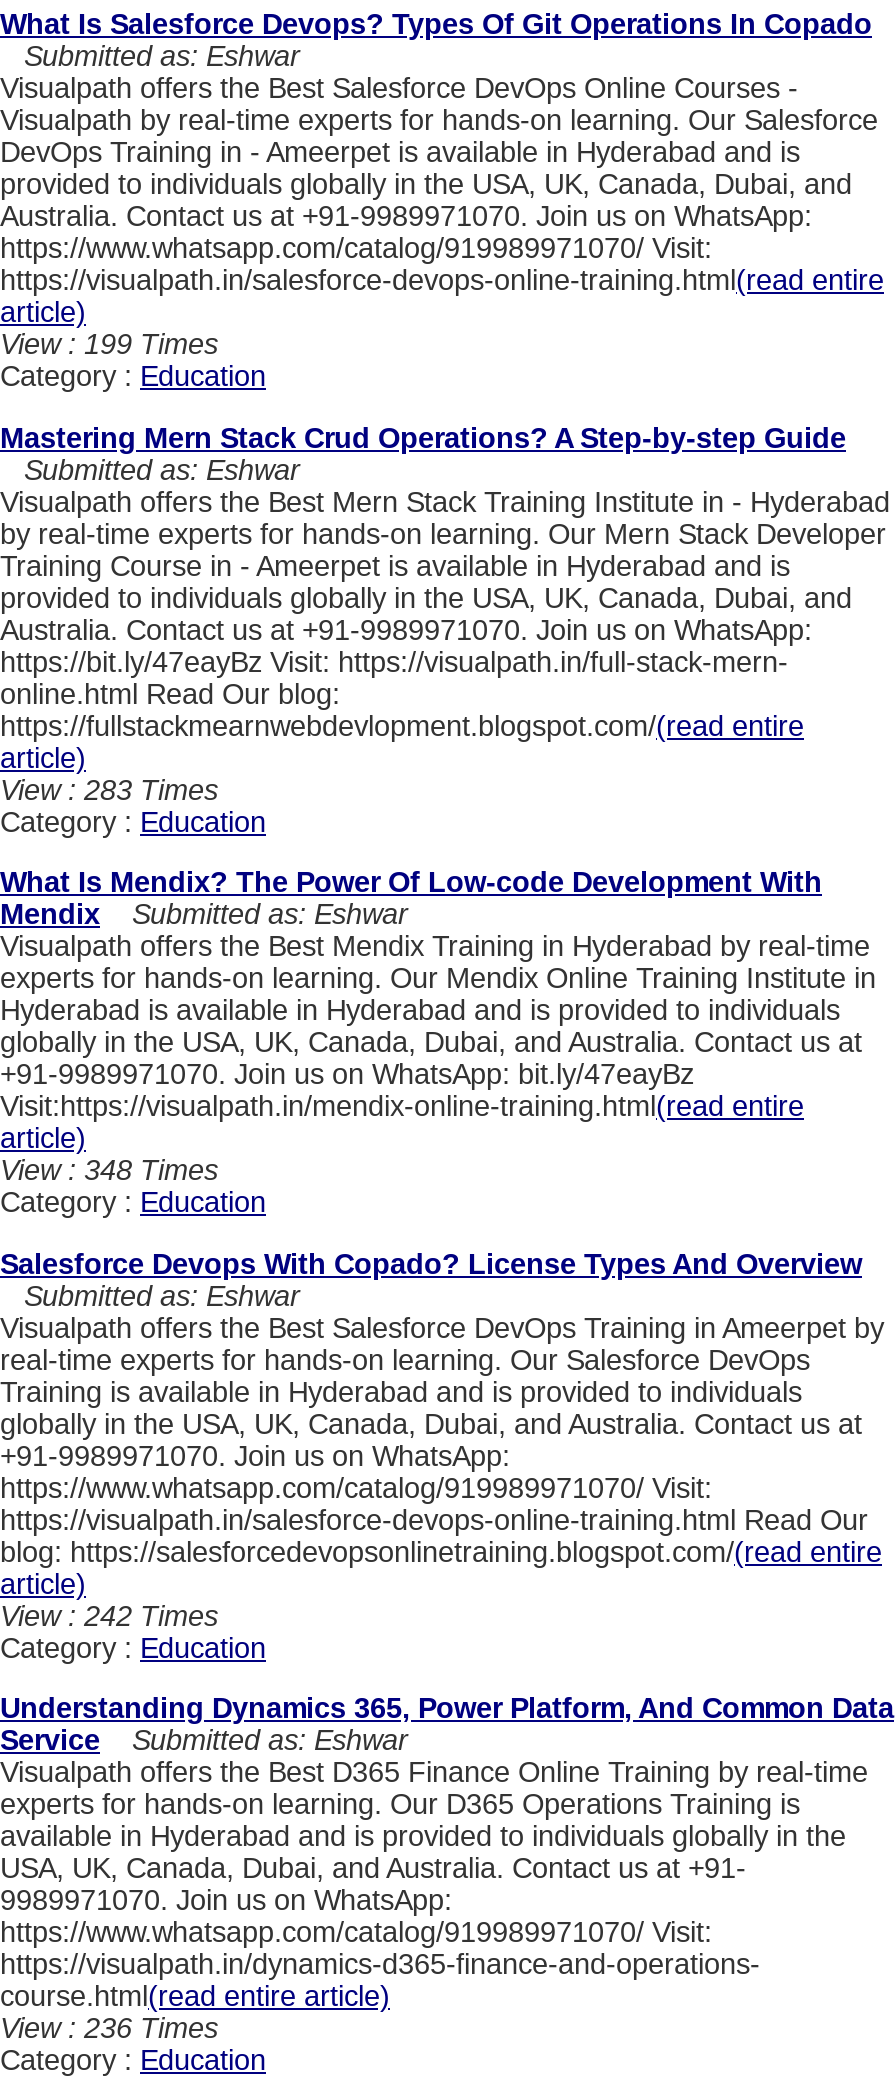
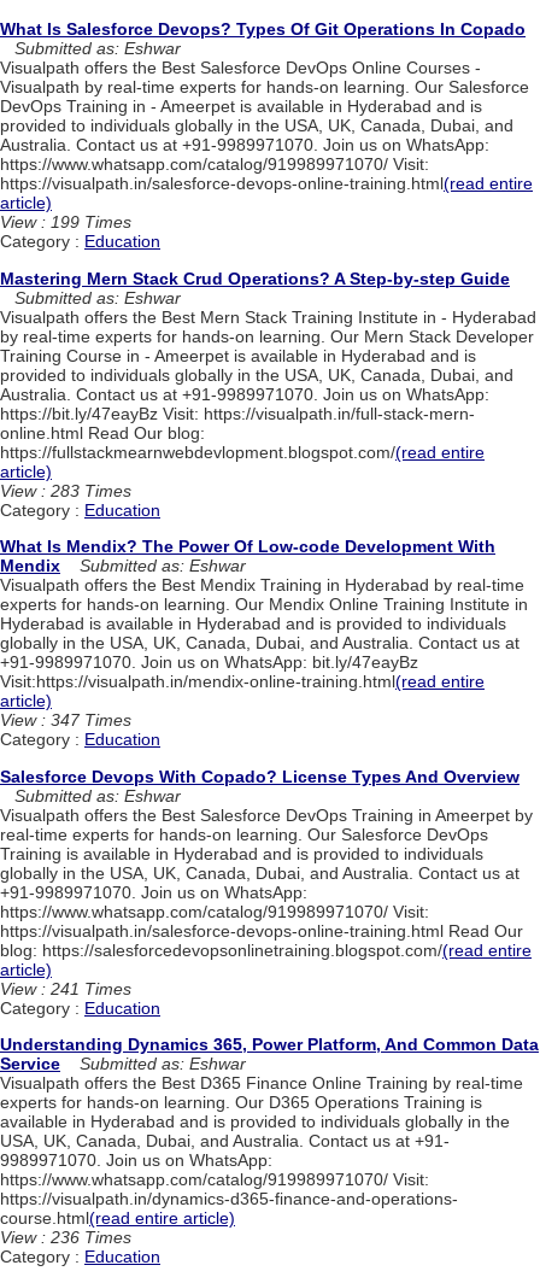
- View : 348 Times
+ View : 347 Times

- View : 242 Times
+ View : 241 Times
